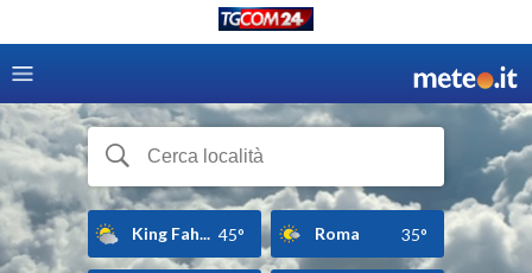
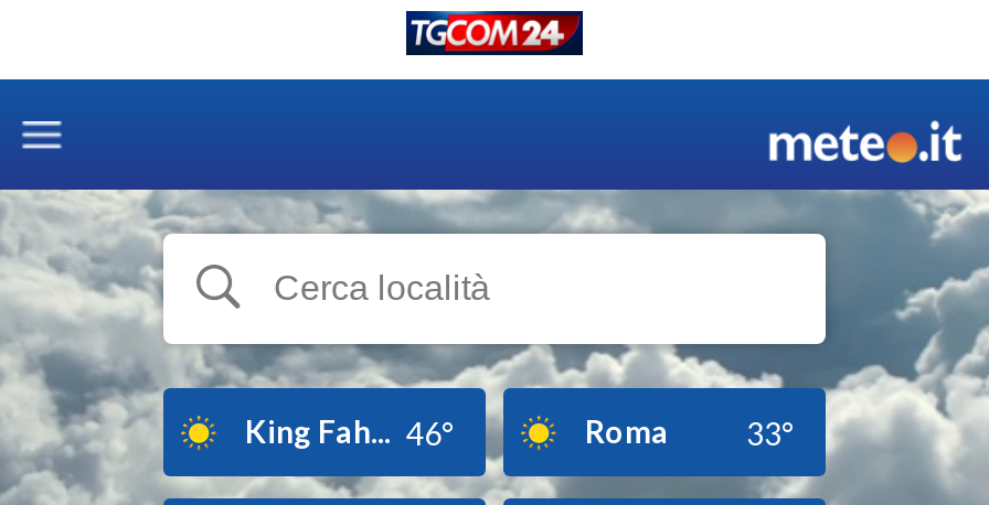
- King Fah... 45°
+ King Fah... 46°

- 35°
+ 33°
